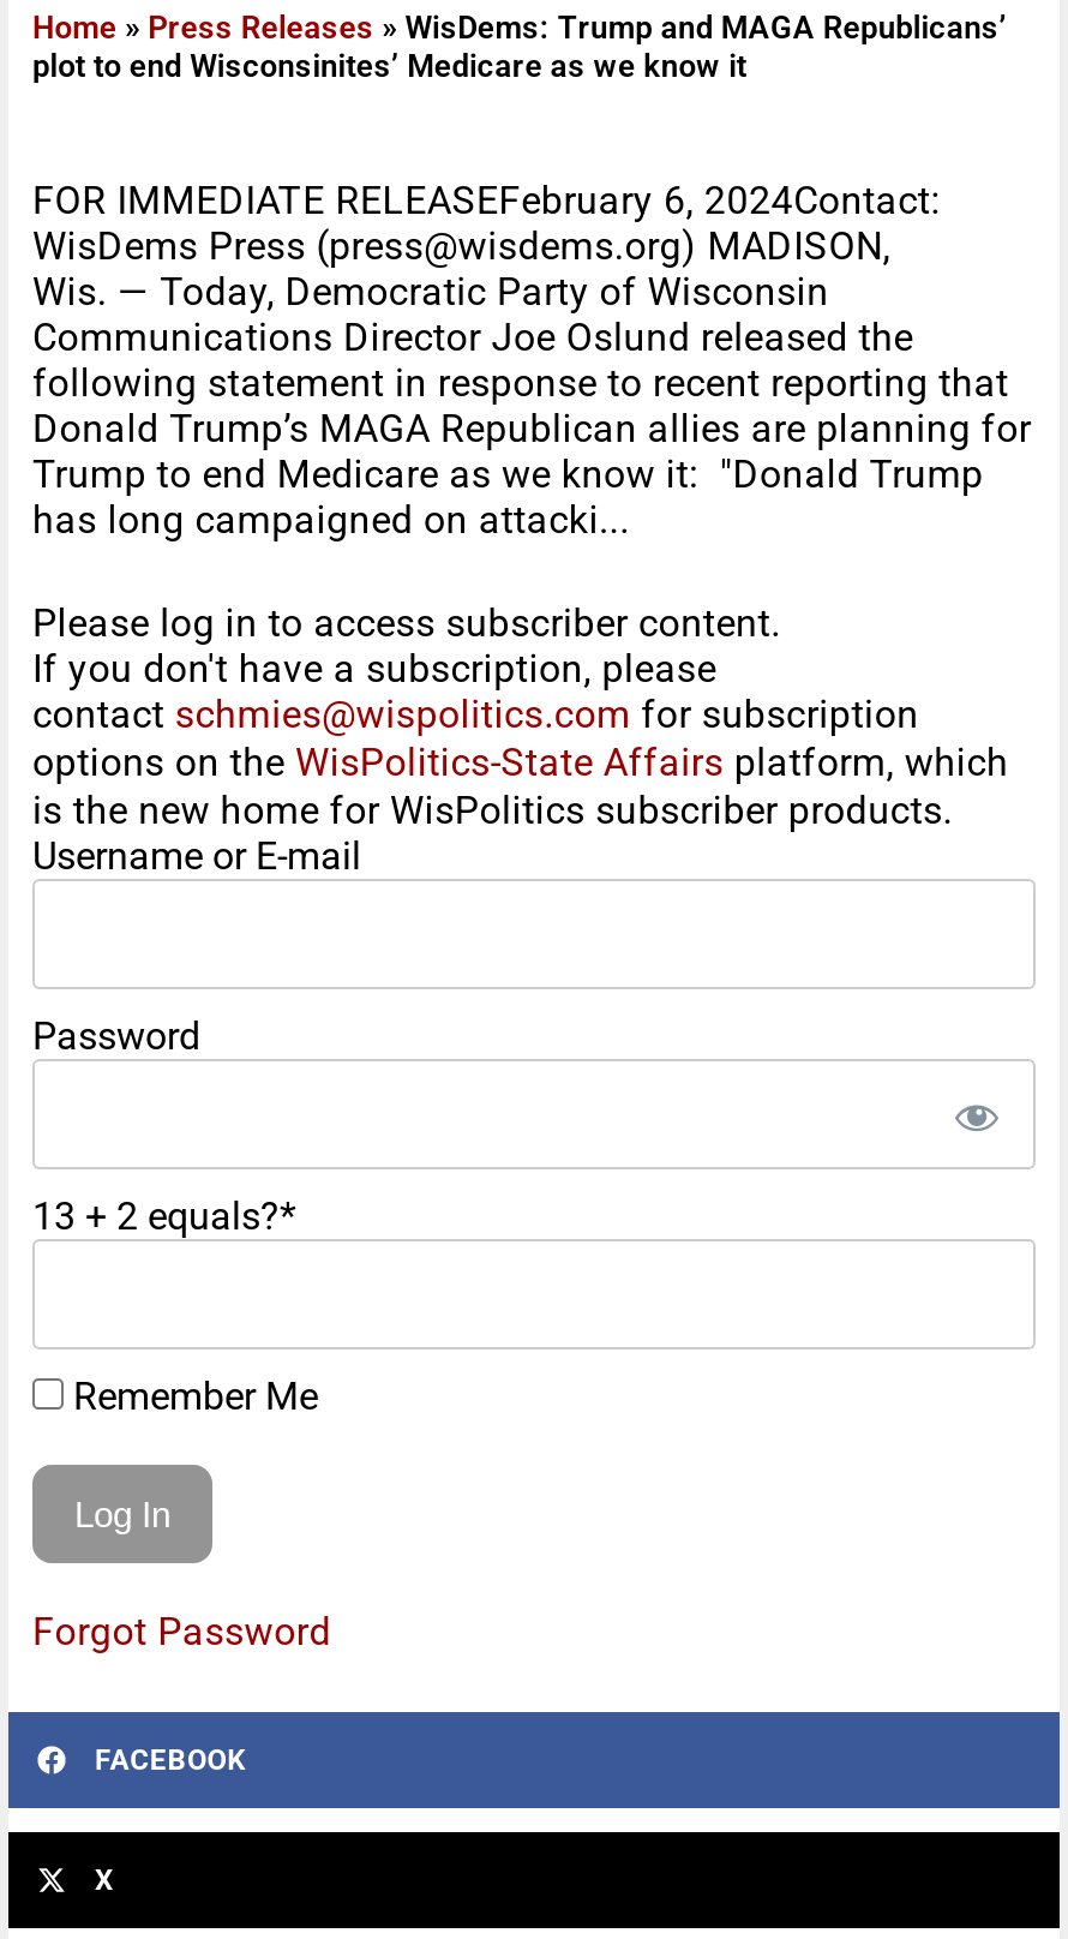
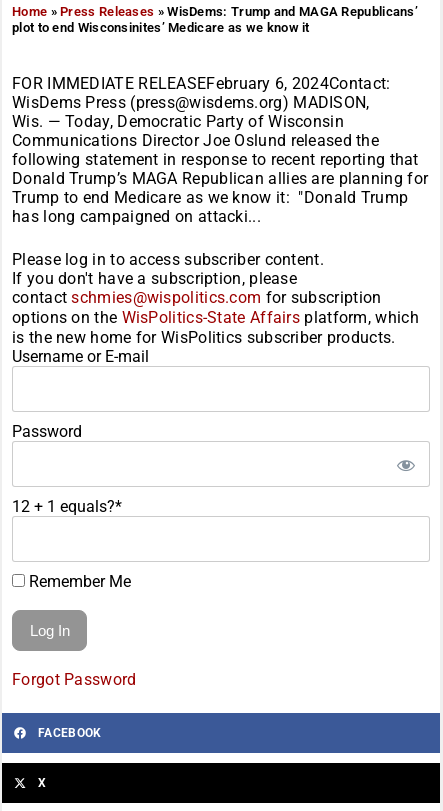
- 13 + 2 equals?*
+ 12 + 1 equals?*
